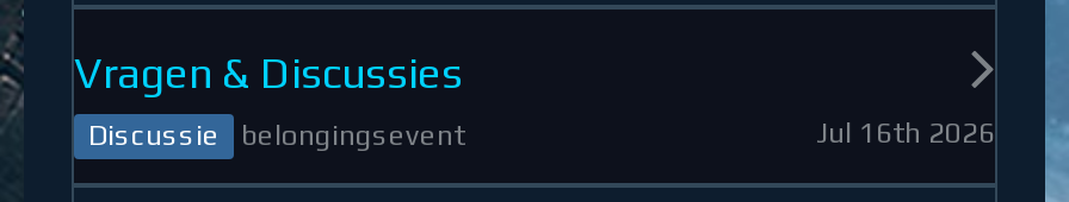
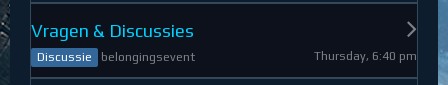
- Jul 16th 2026
+ Thursday, 6:40 pm
